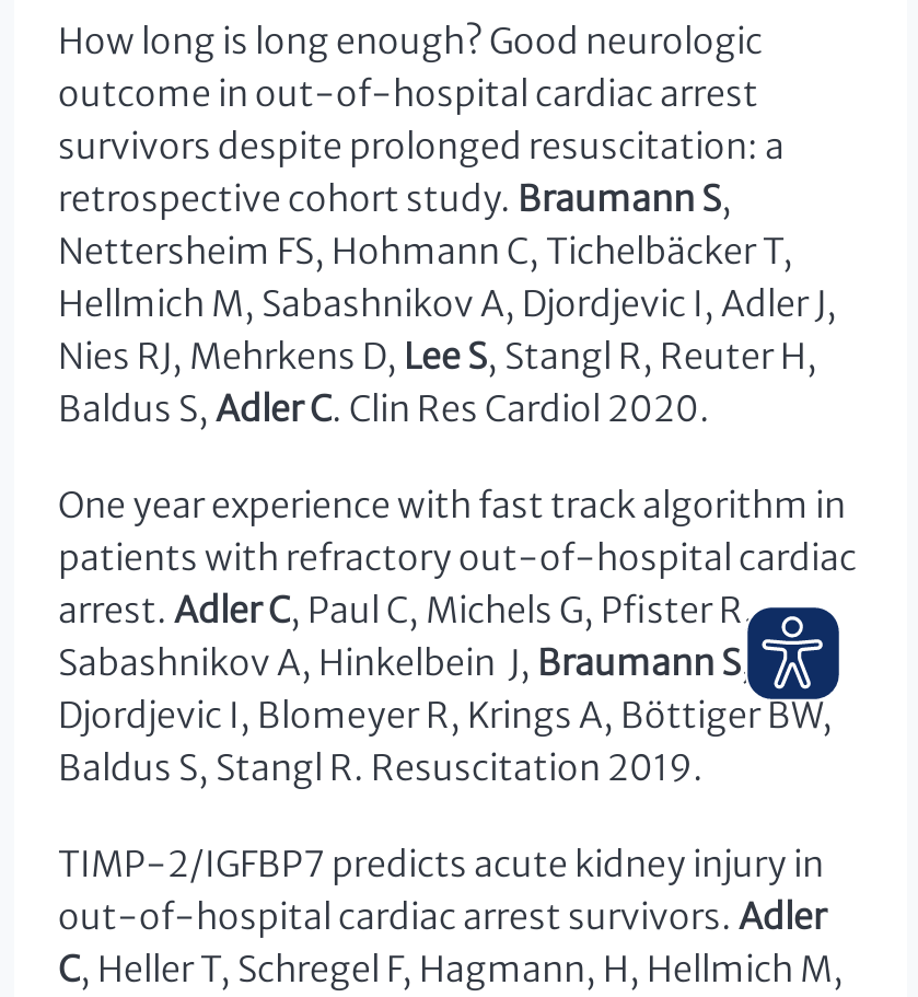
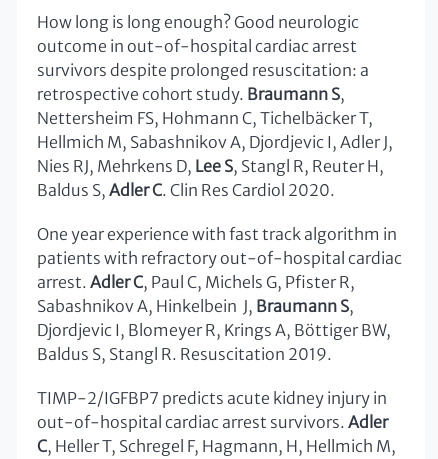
- [image]
